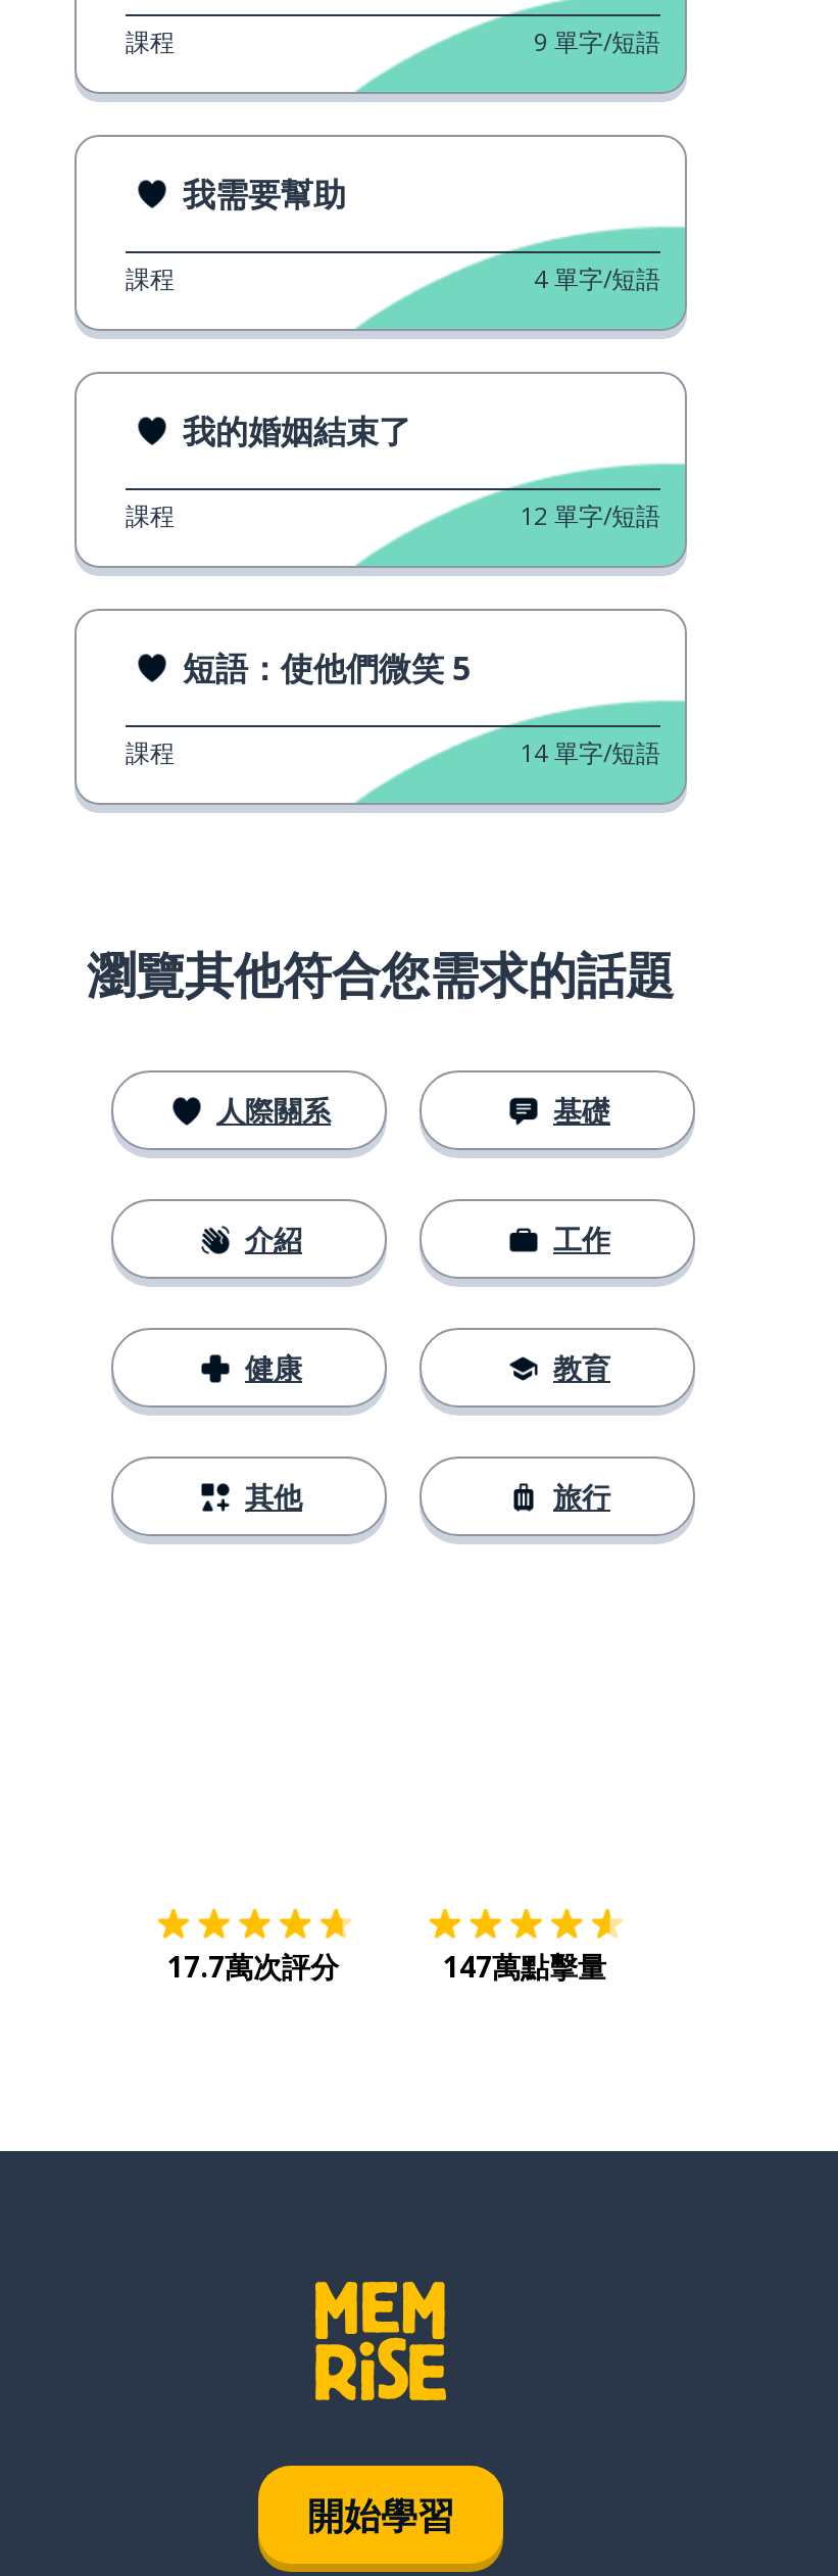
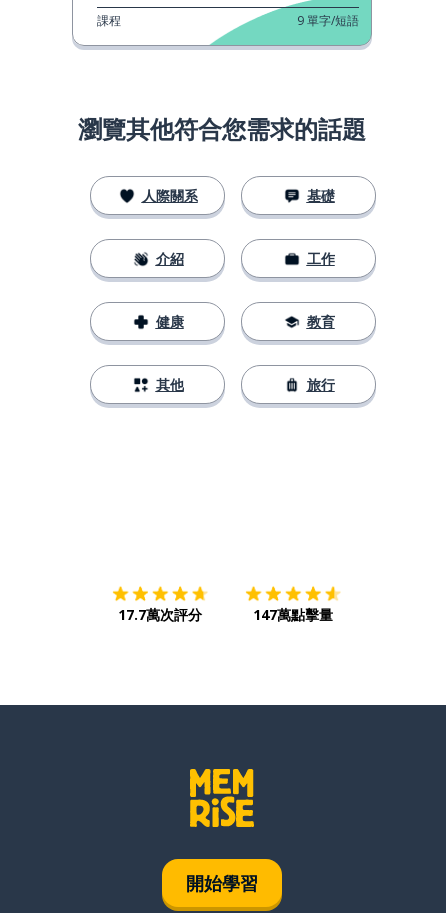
- [image]
- 我需要幫助
- 課程
- 4 單字/短語
- 我的婚姻結束了
- 課程
- 12 單字/短語
- 短語：使他們微笑 5
- 課程
- 14 單字/短語

- [image]
